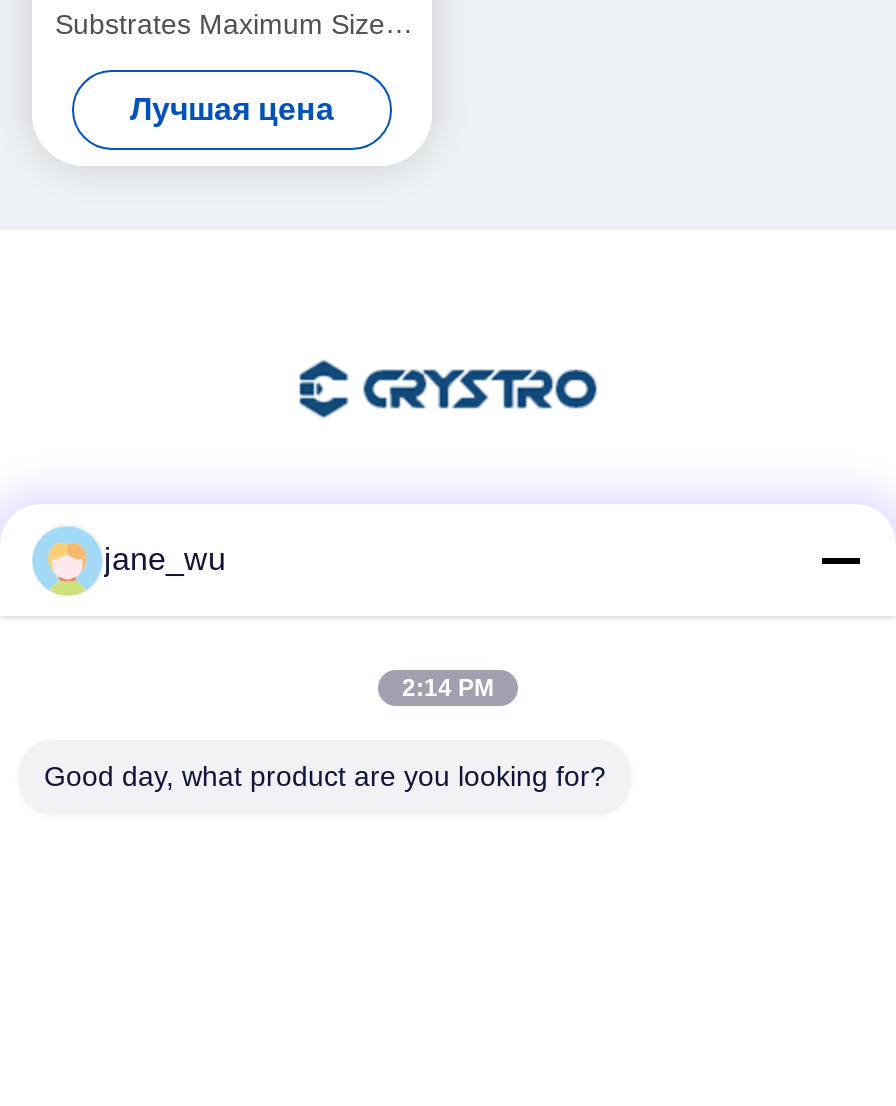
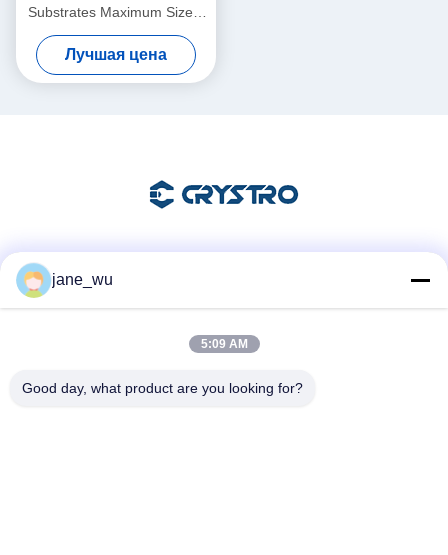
- 2:14 PM
+ 5:09 AM
